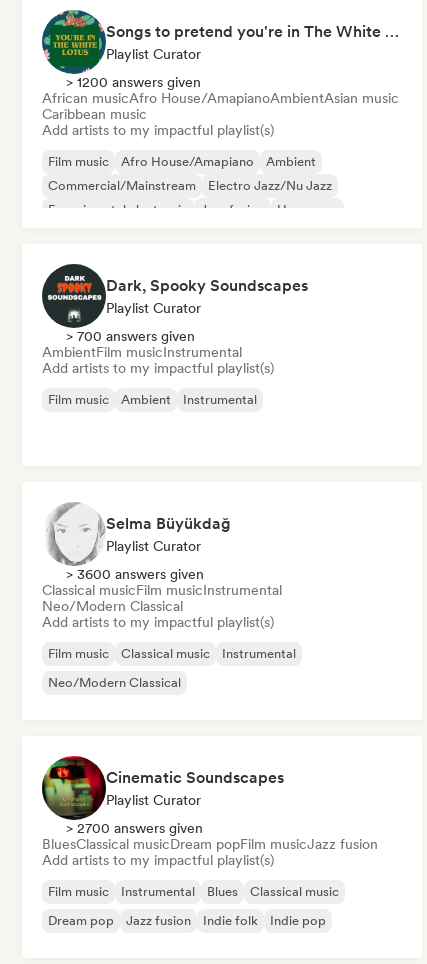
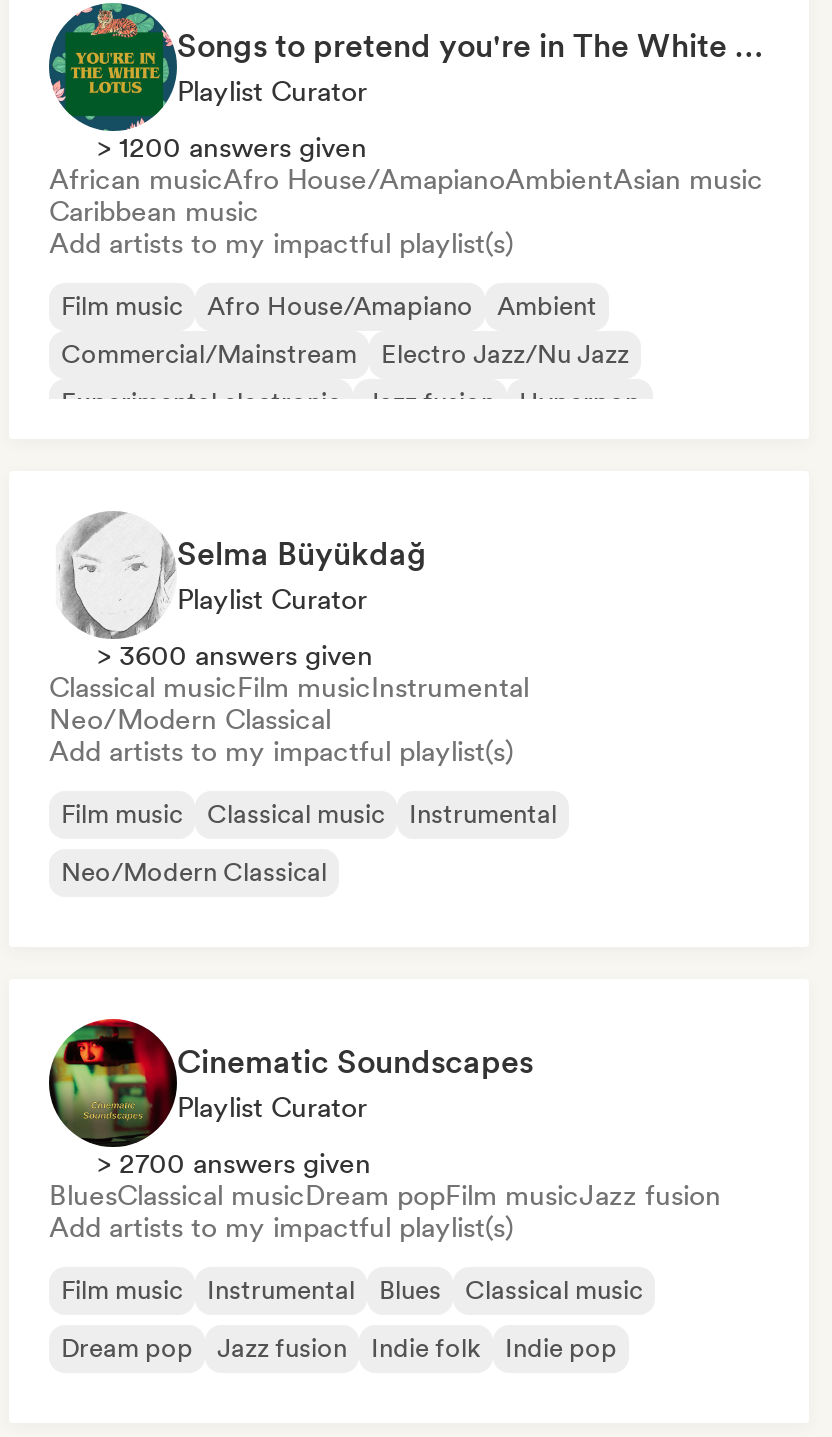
- [image]
- Dark, Spooky Soundscapes
- Playlist Curator
- > 700 answers given
- AmbientFilm musicInstrumental
- Add artists to my impactful playlist(s)
- Film music
- Ambient
- Instrumental
